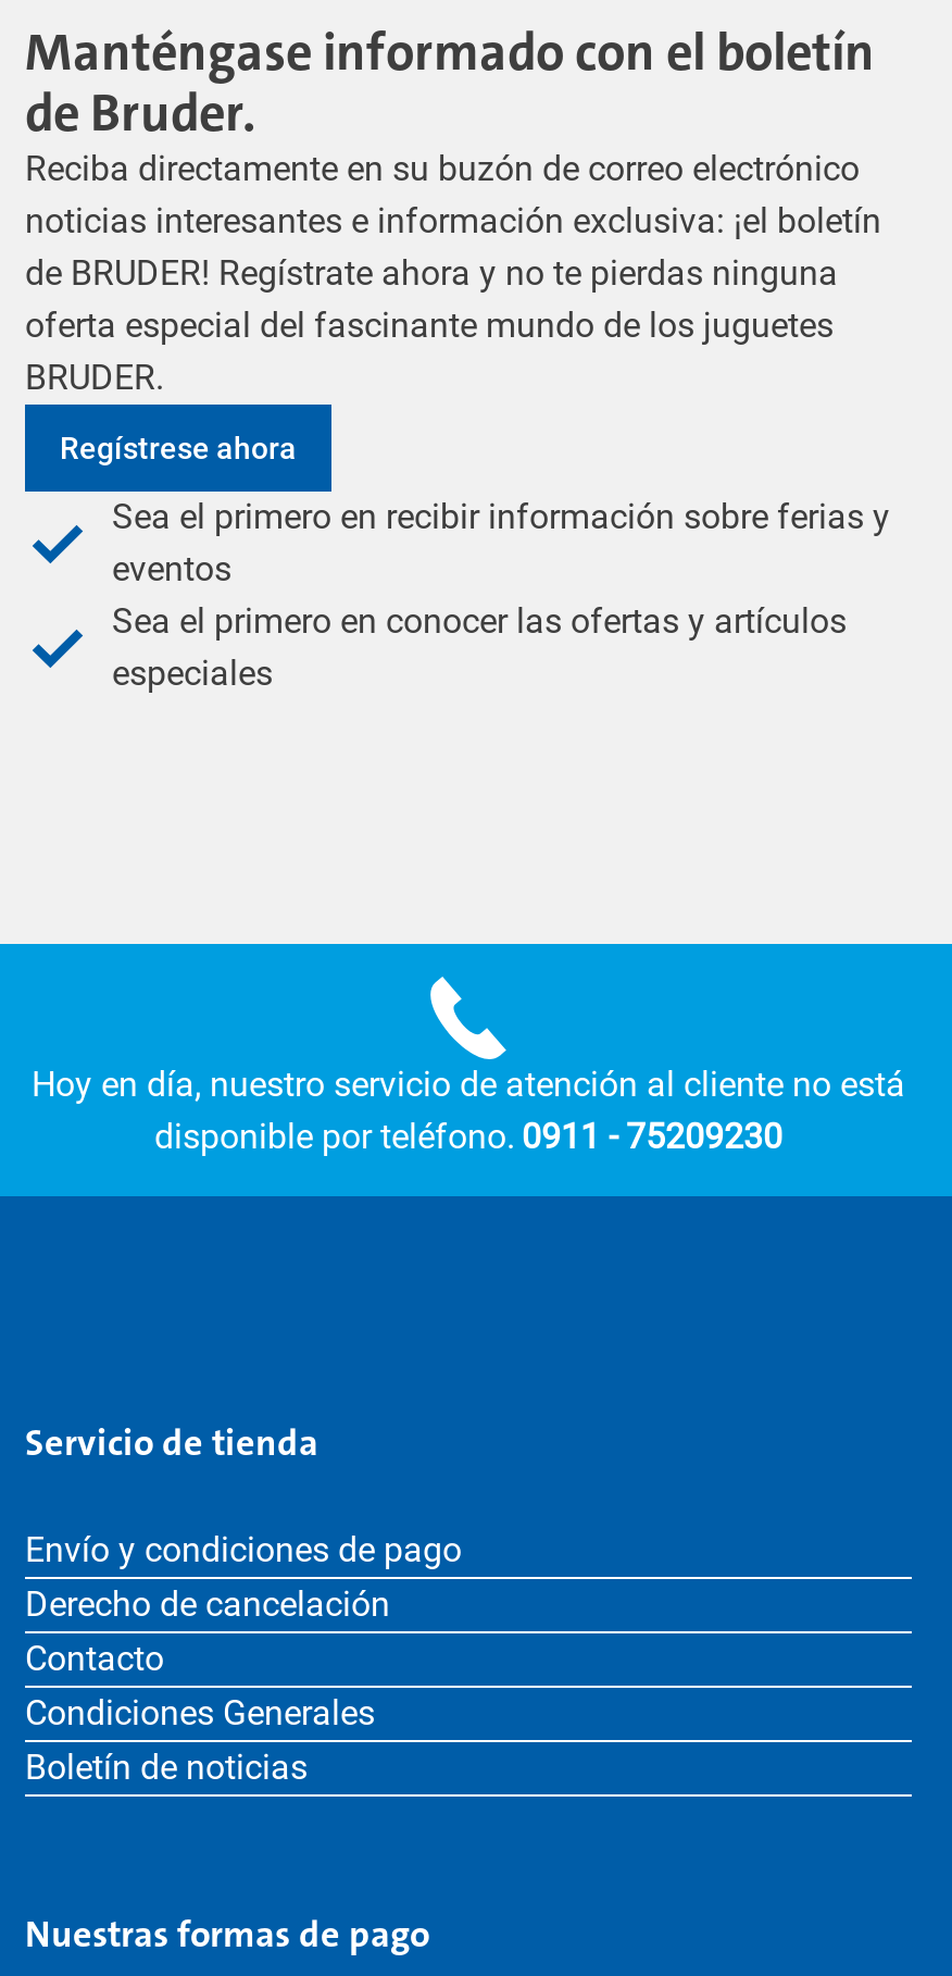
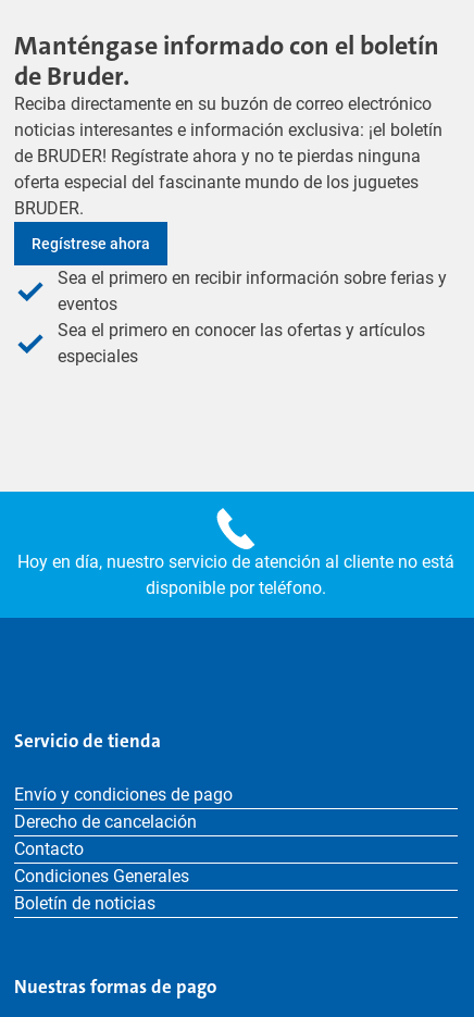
- disponible por teléfono. 0911 - 75209230
+ disponible por teléfono.
